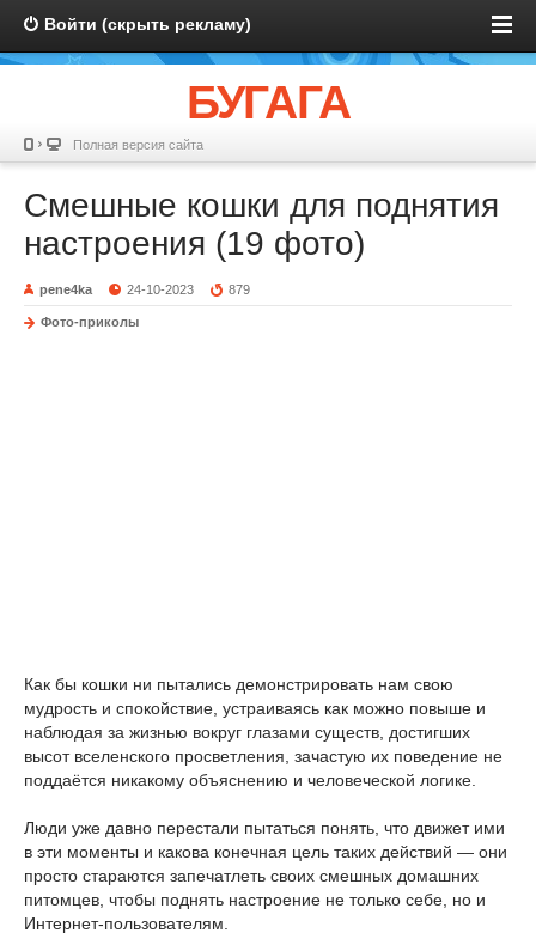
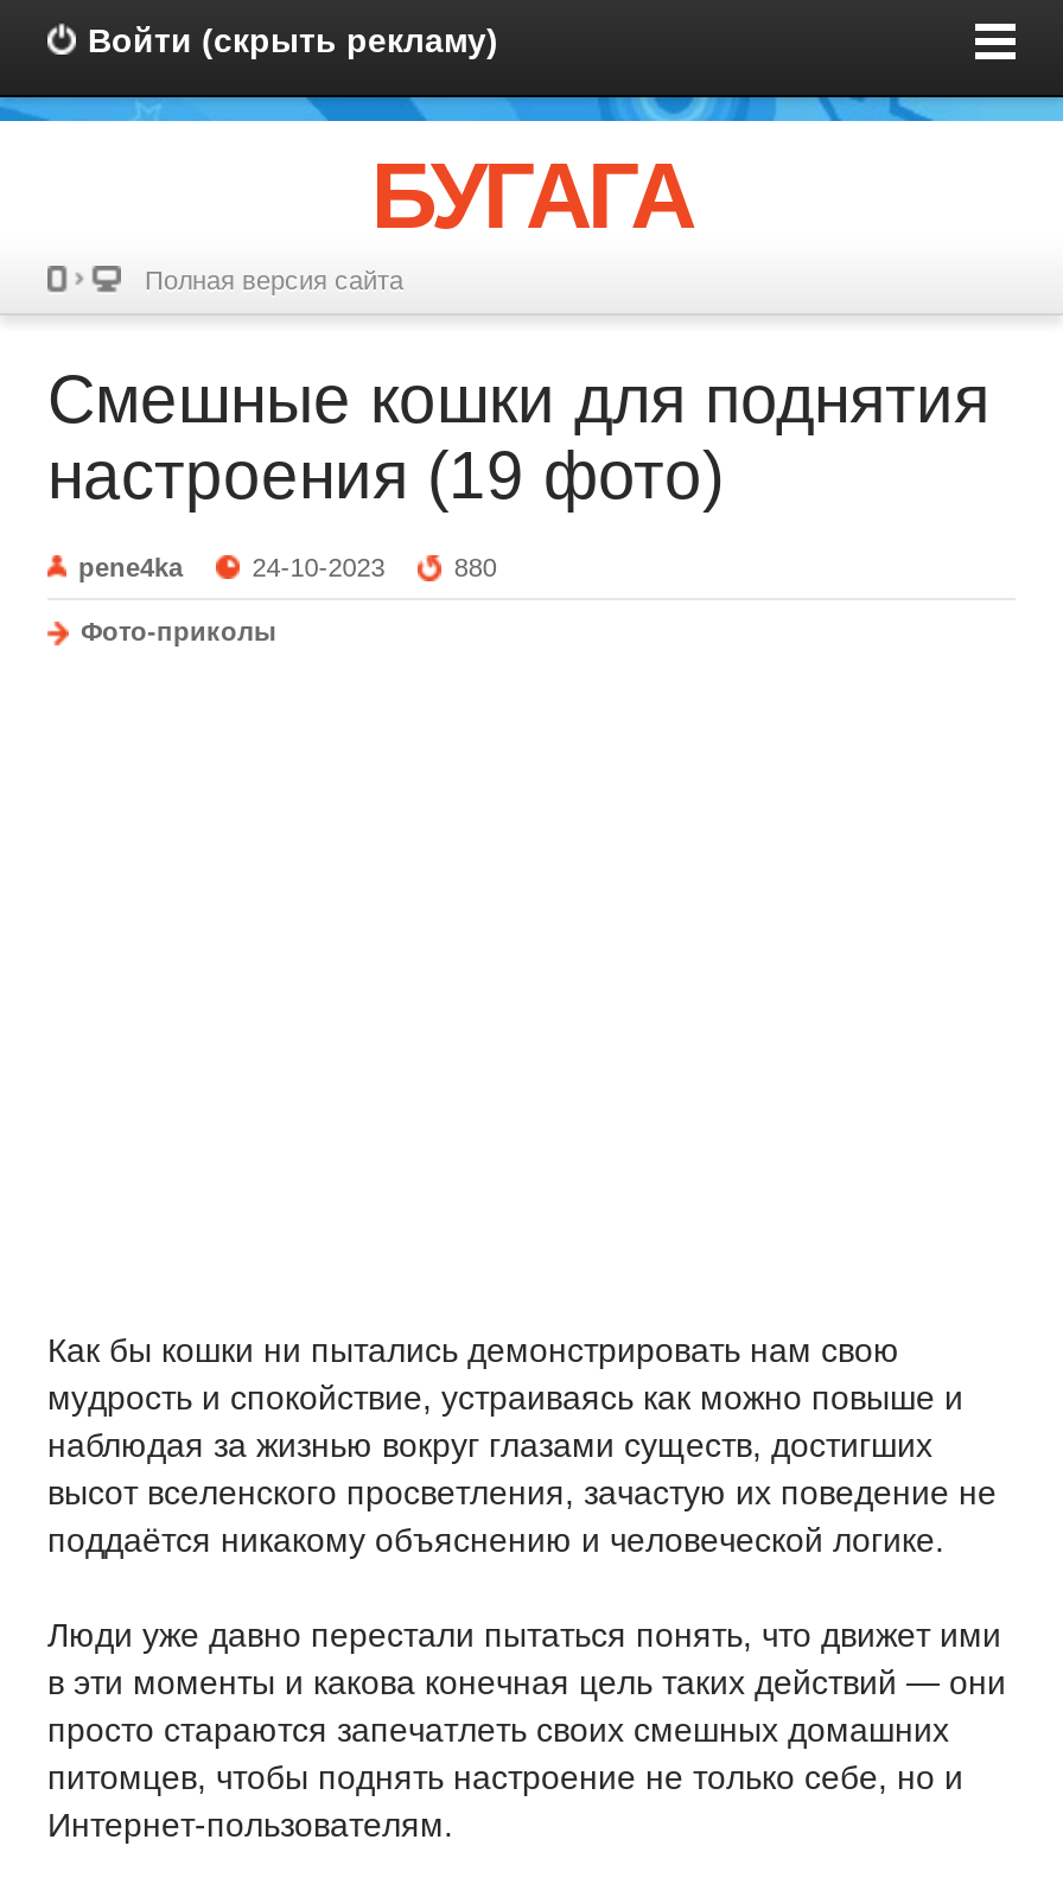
- 879
+ 880
